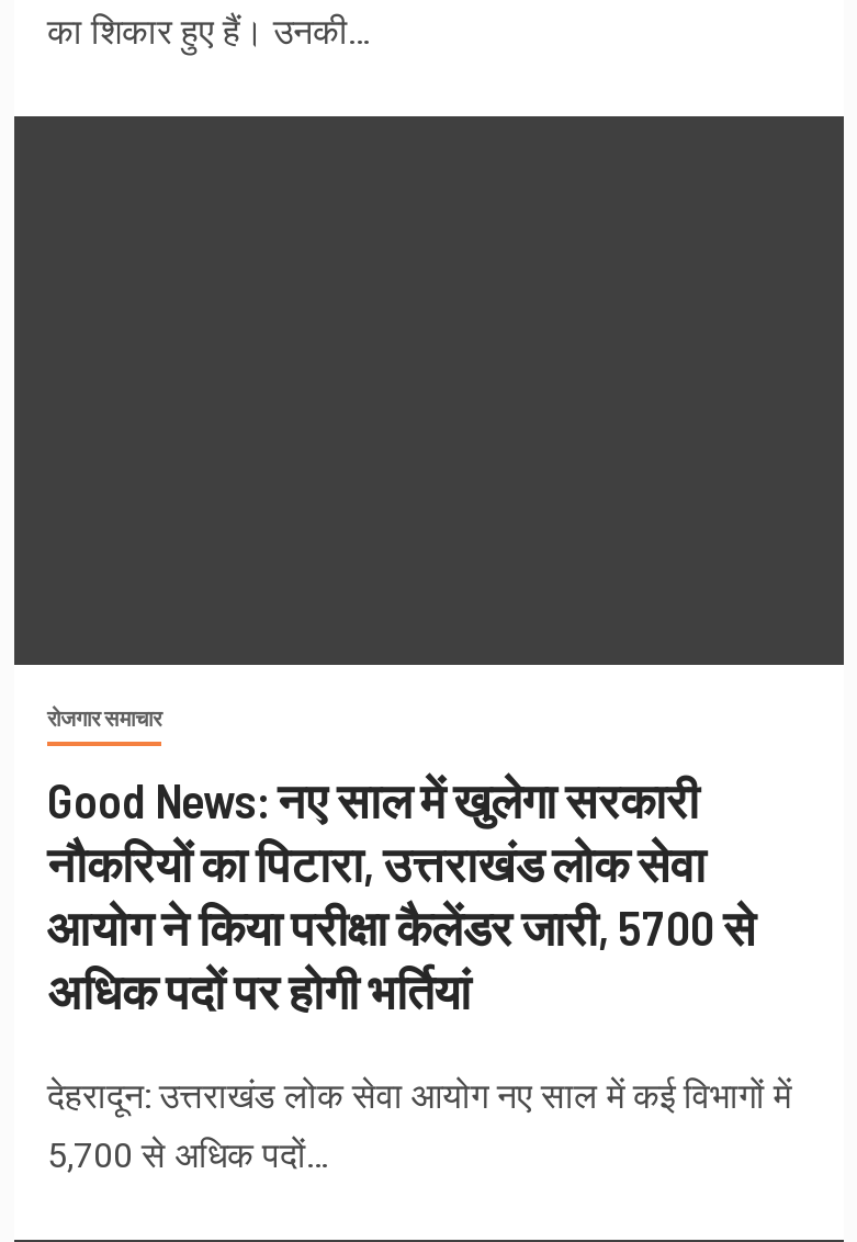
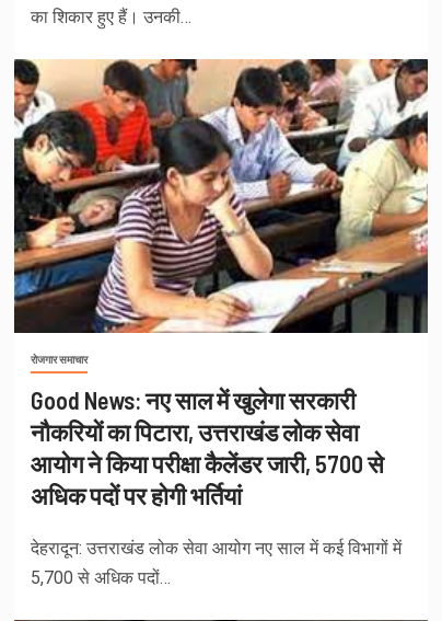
+ [image]
